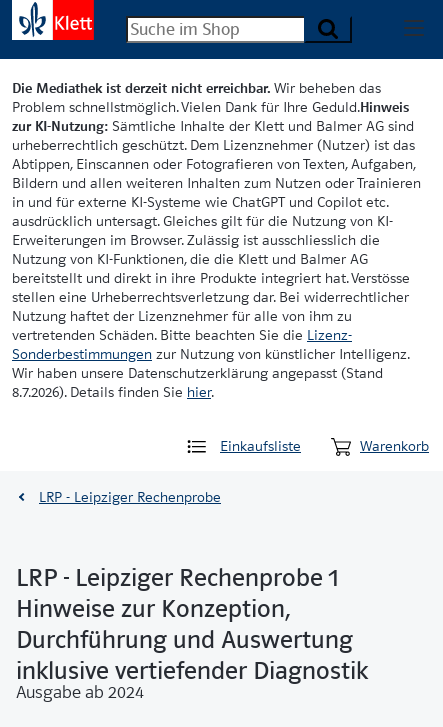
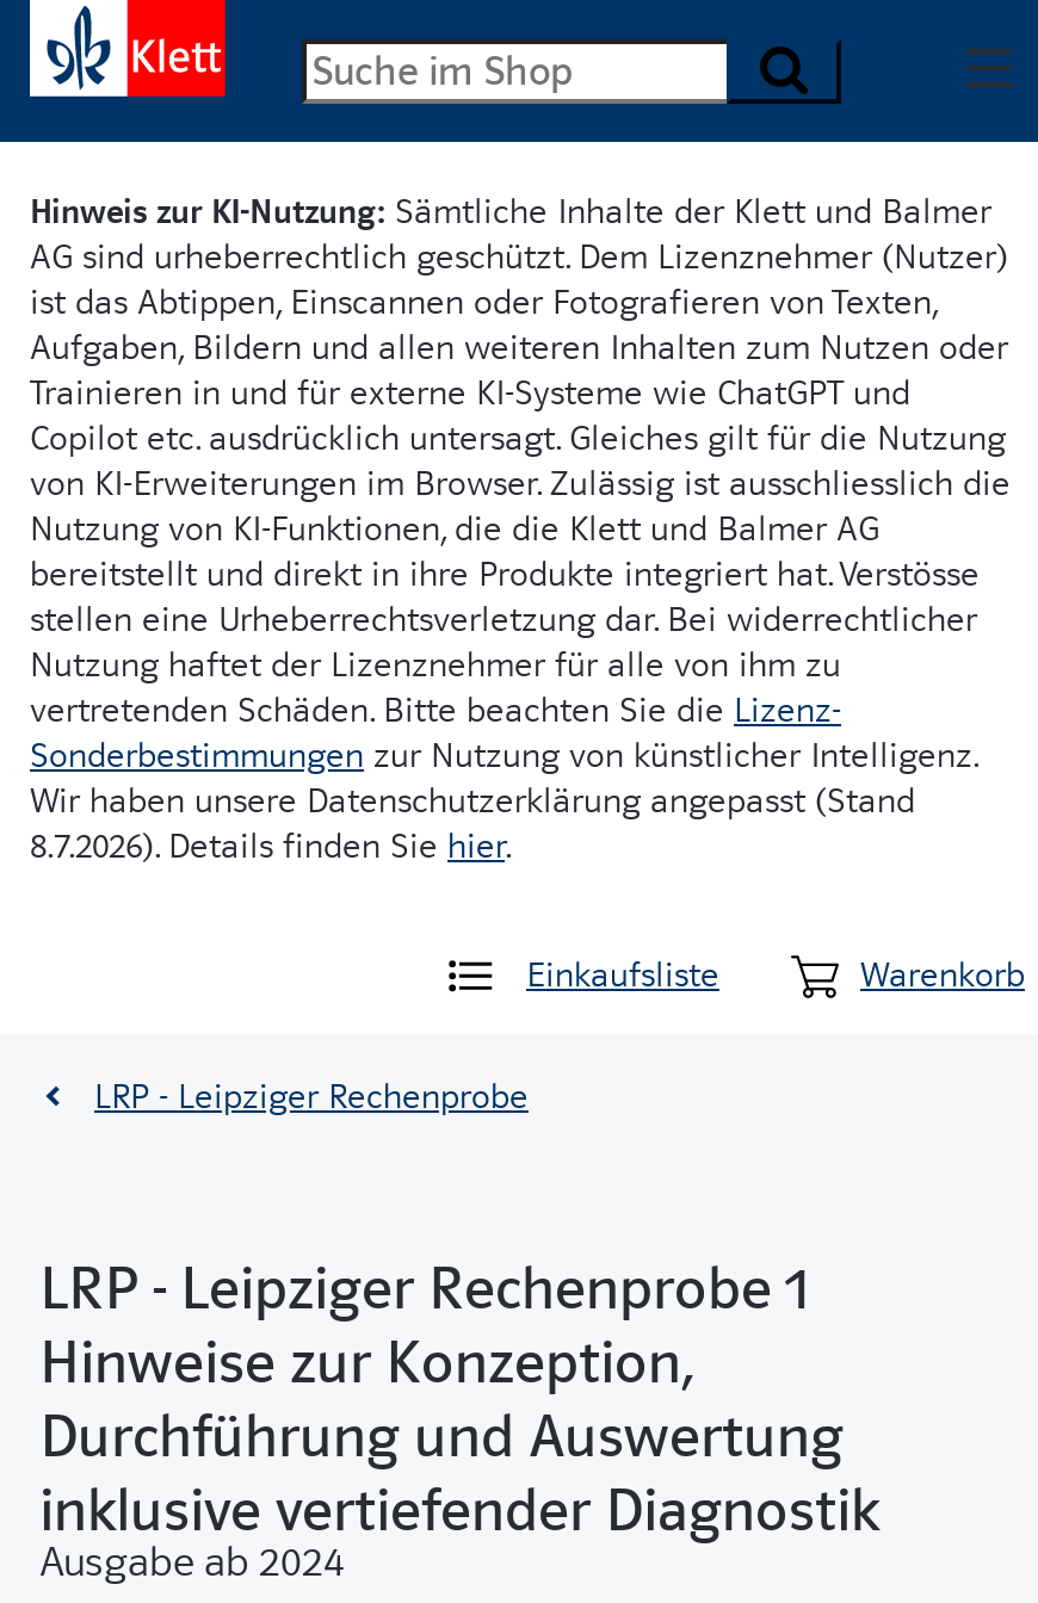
- Die Mediathek ist derzeit nicht erreichbar. Wir beheben das
- Problem schnellstmöglich. Vielen Dank für Ihre Geduld.Hinweis
- zur KI-Nutzung: Sämtliche Inhalte der Klett und Balmer AG sind
- urheberrechtlich geschützt. Dem Lizenznehmer (Nutzer) ist das
- Abtippen, Einscannen oder Fotografieren von Texten, Aufgaben,
- Bildern und allen weiteren Inhalten zum Nutzen oder Trainieren
- in und für externe KI-Systeme wie ChatGPT und Copilot etc.
- ausdrücklich untersagt. Gleiches gilt für die Nutzung von KI-
- Erweiterungen im Browser. Zulässig ist ausschliesslich die
+ Hinweis zur KI-Nutzung: Sämtliche Inhalte der Klett und Balmer
+ AG sind urheberrechtlich geschützt. Dem Lizenznehmer (Nutzer)
+ ist das Abtippen, Einscannen oder Fotografieren von Texten,
+ Aufgaben, Bildern und allen weiteren Inhalten zum Nutzen oder
+ Trainieren in und für externe KI-Systeme wie ChatGPT und
+ Copilot etc. ausdrücklich untersagt. Gleiches gilt für die Nutzung
+ von KI-Erweiterungen im Browser. Zulässig ist ausschliesslich die
